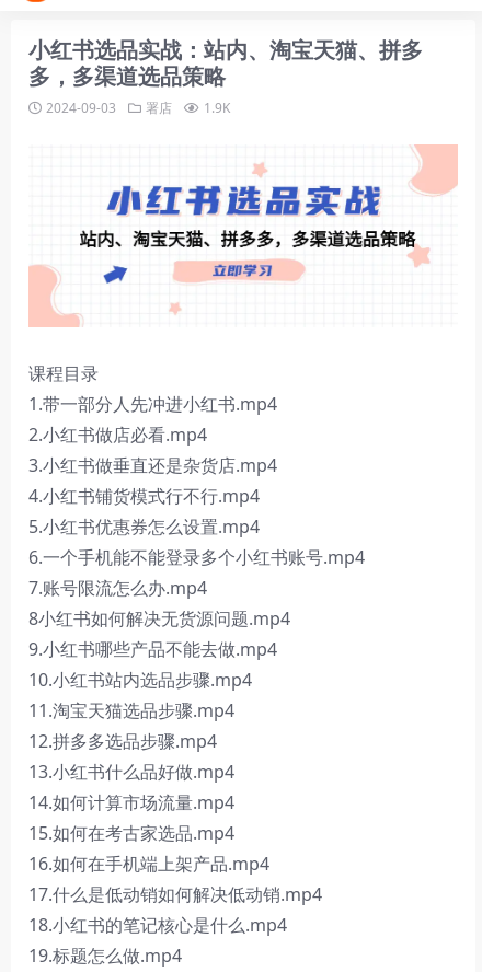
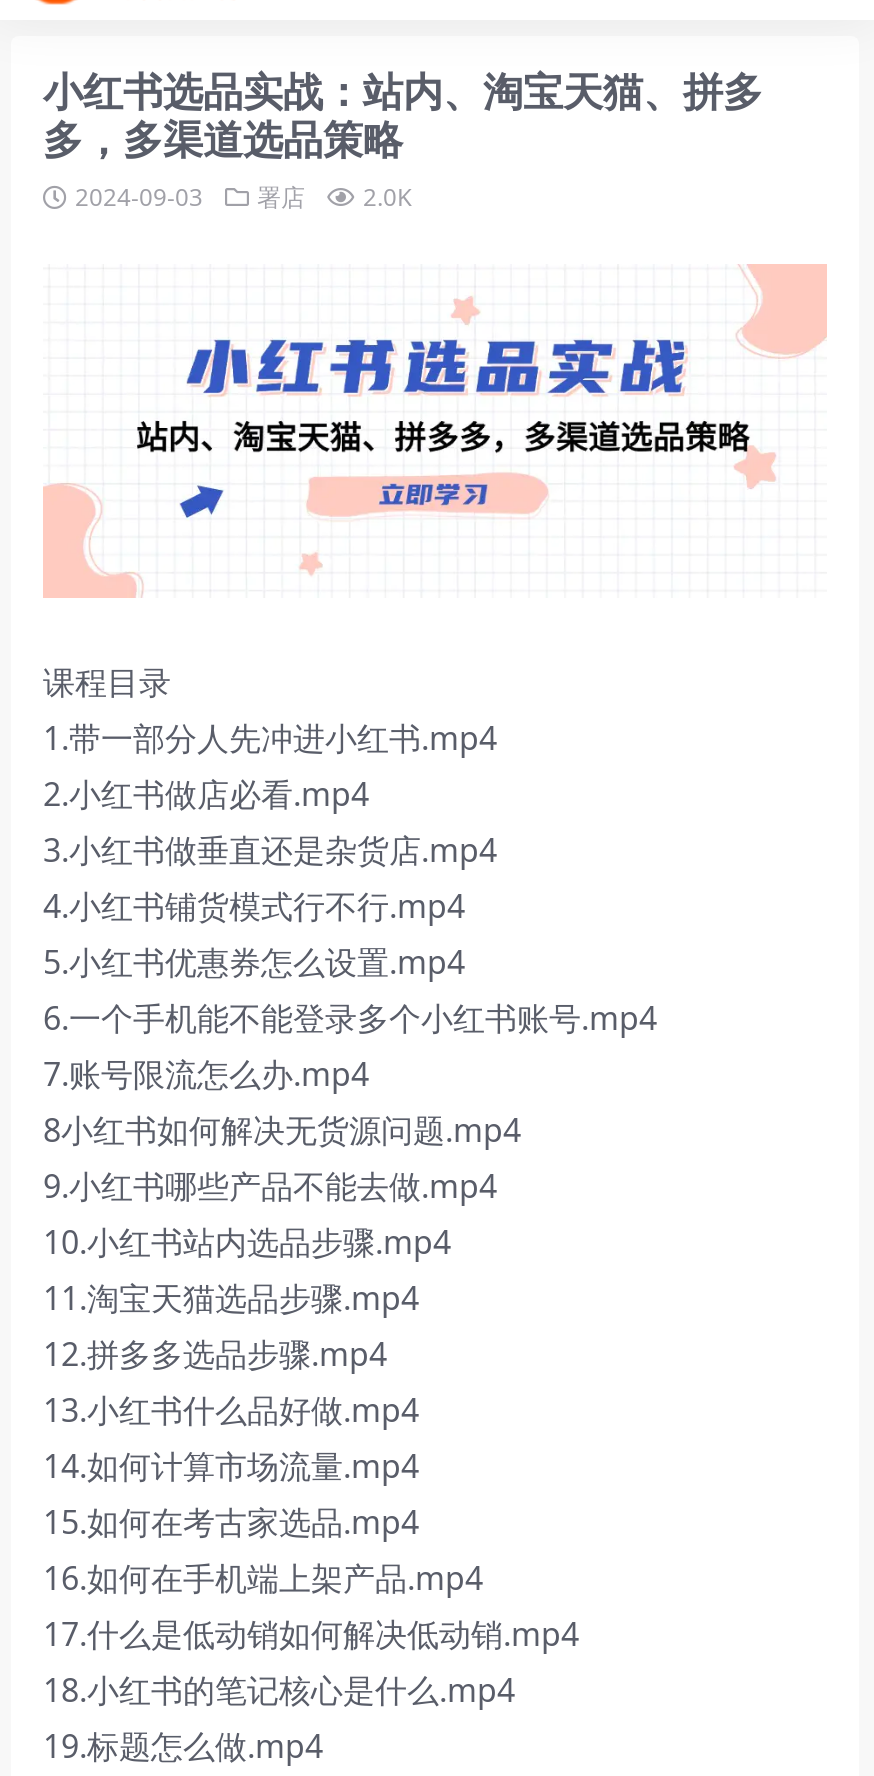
- 2024-09-03 署店 1.9K
+ 2024-09-03 署店 2.0K
